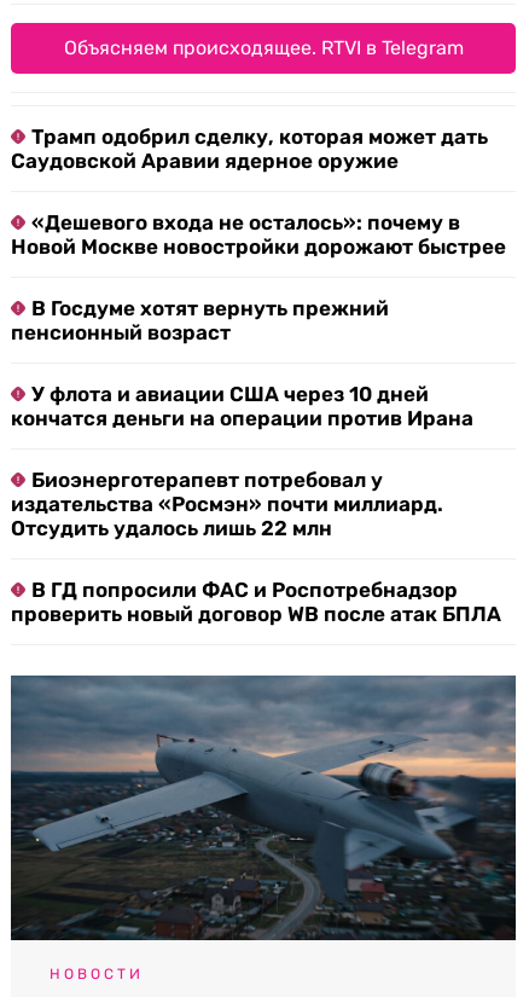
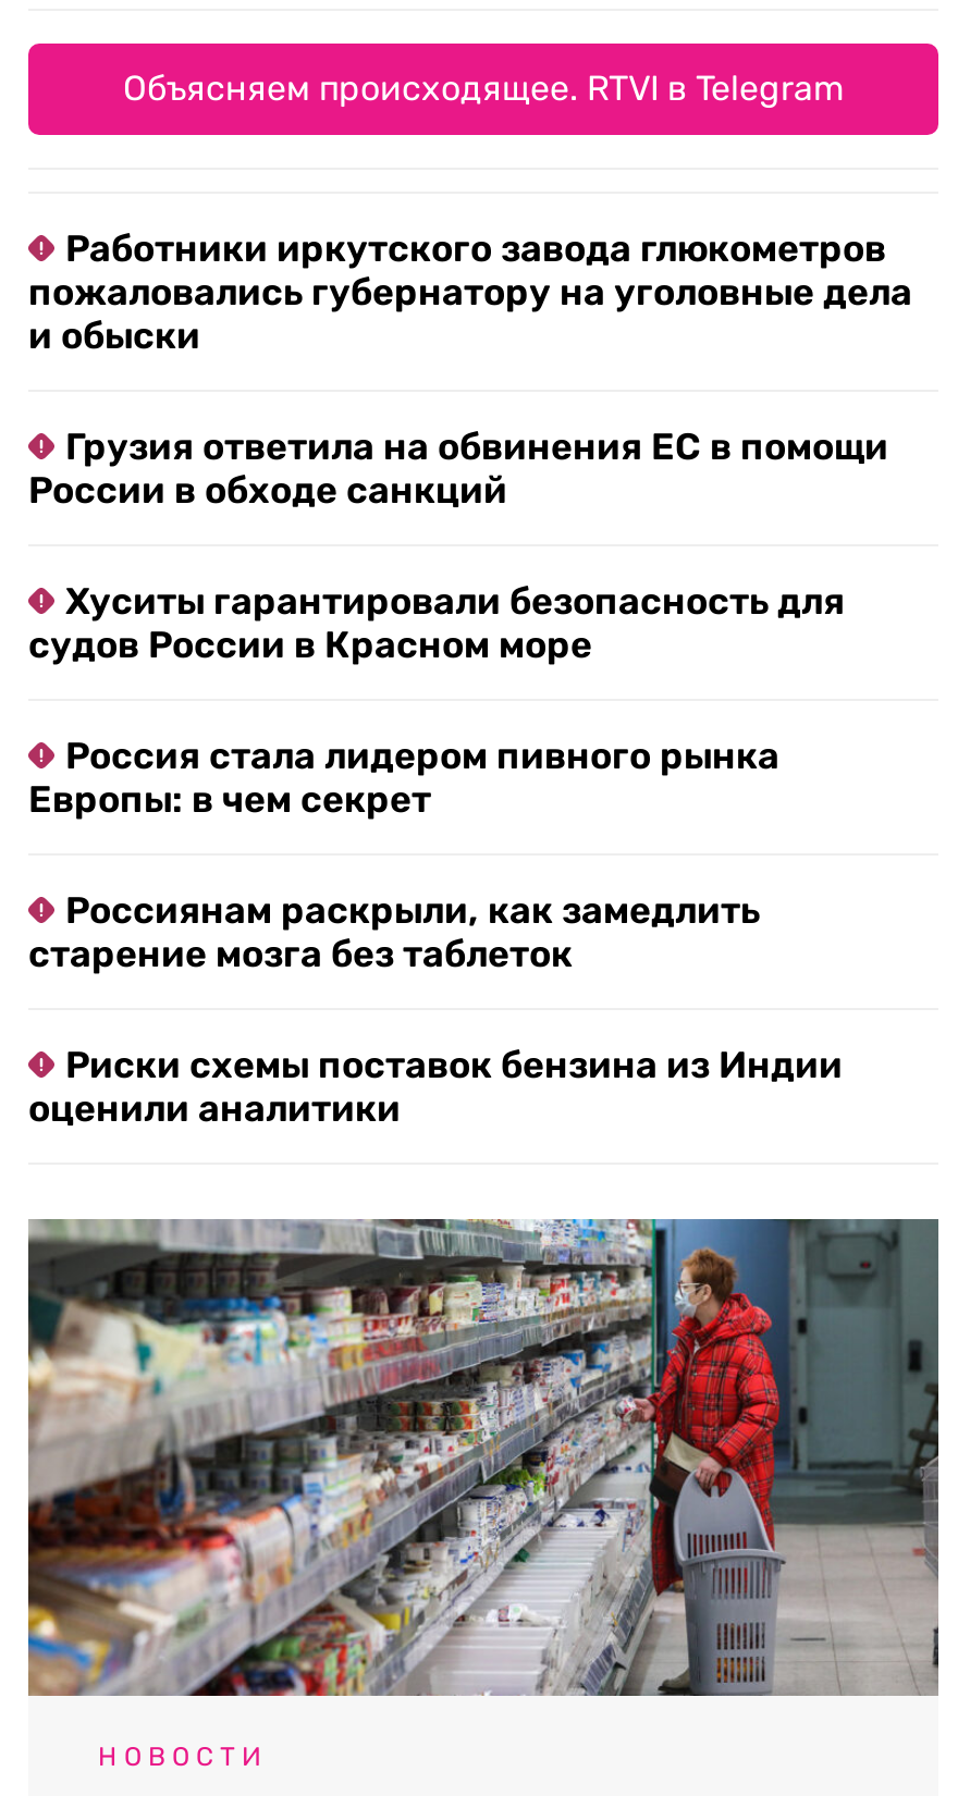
- Трамп одобрил сделку, которая может дать
- Саудовской Аравии ядерное оружие
+ Работники иркутского завода глюкометров
+ пожаловались губернатору на уголовные дела
+ и обыски

- «Дешевого входа не осталось»: почему в
- Новой Москве новостройки дорожают быстрее
+ Грузия ответила на обвинения ЕС в помощи
+ России в обходе санкций

- В Госдуме хотят вернуть прежний
- пенсионный возраст
+ Хуситы гарантировали безопасность для
+ судов России в Красном море

- У флота и авиации США через 10 дней
- кончатся деньги на операции против Ирана
+ Россия стала лидером пивного рынка
+ Европы: в чем секрет

- Биоэнерготерапевт потребовал у
- издательства «Росмэн» почти миллиард.
- Отсудить удалось лишь 22 млн
+ Россиянам раскрыли, как замедлить
+ старение мозга без таблеток

- В ГД попросили ФАС и Роспотребнадзор
- проверить новый договор WB после атак БПЛА
+ Риски схемы поставок бензина из Индии
+ оценили аналитики

- [image]
+ [image]
